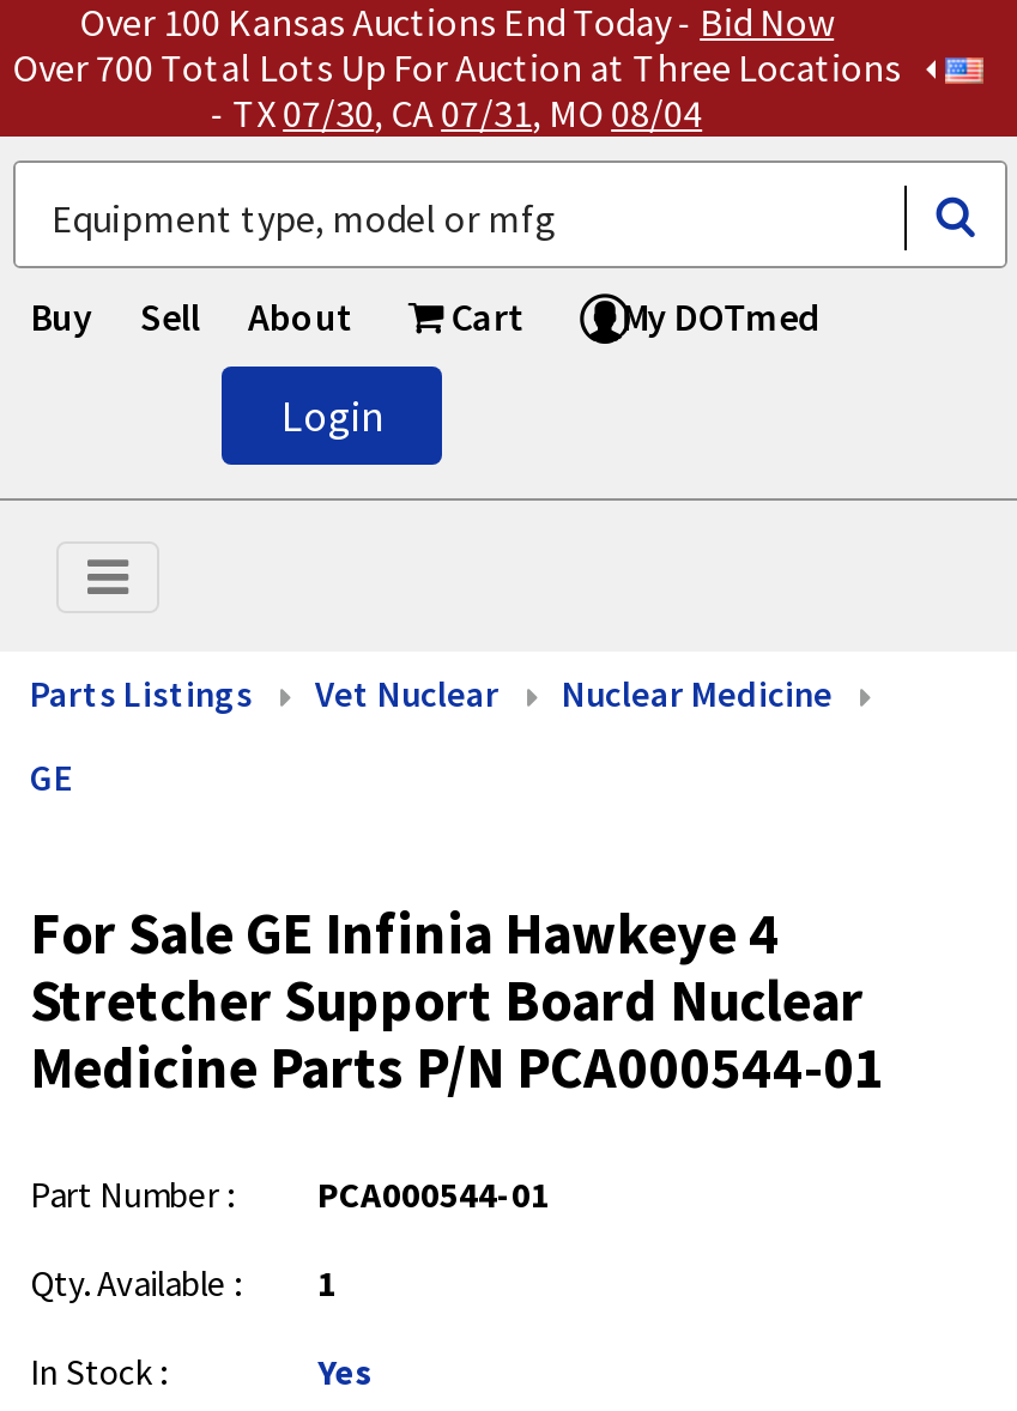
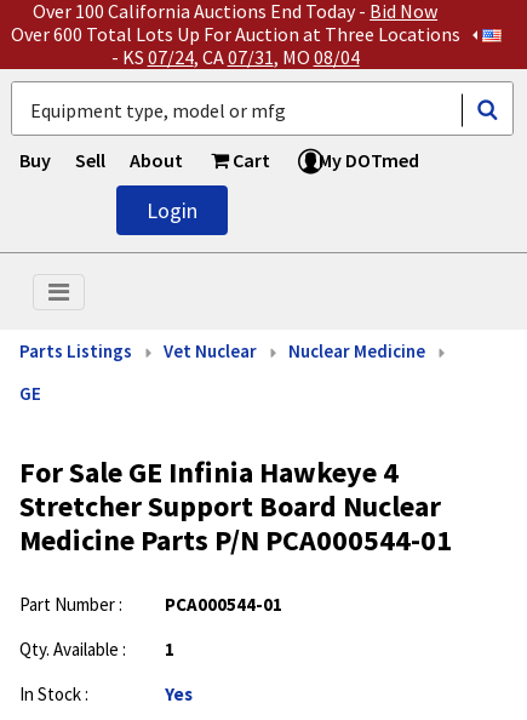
- Over 100 Kansas Auctions End Today - Bid Now
+ Over 100 California Auctions End Today - Bid Now

- Over 700 Total Lots Up For Auction at Three Locations
+ Over 600 Total Lots Up For Auction at Three Locations

- - TX 07/30, CA 07/31, MO 08/04
+ - KS 07/24, CA 07/31, MO 08/04
